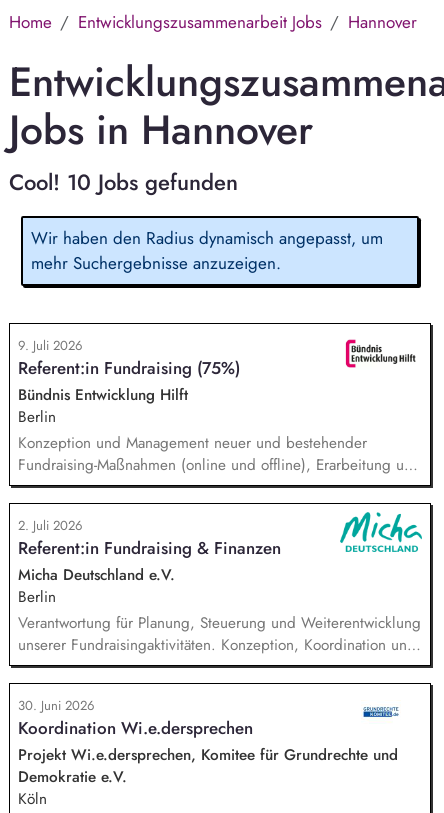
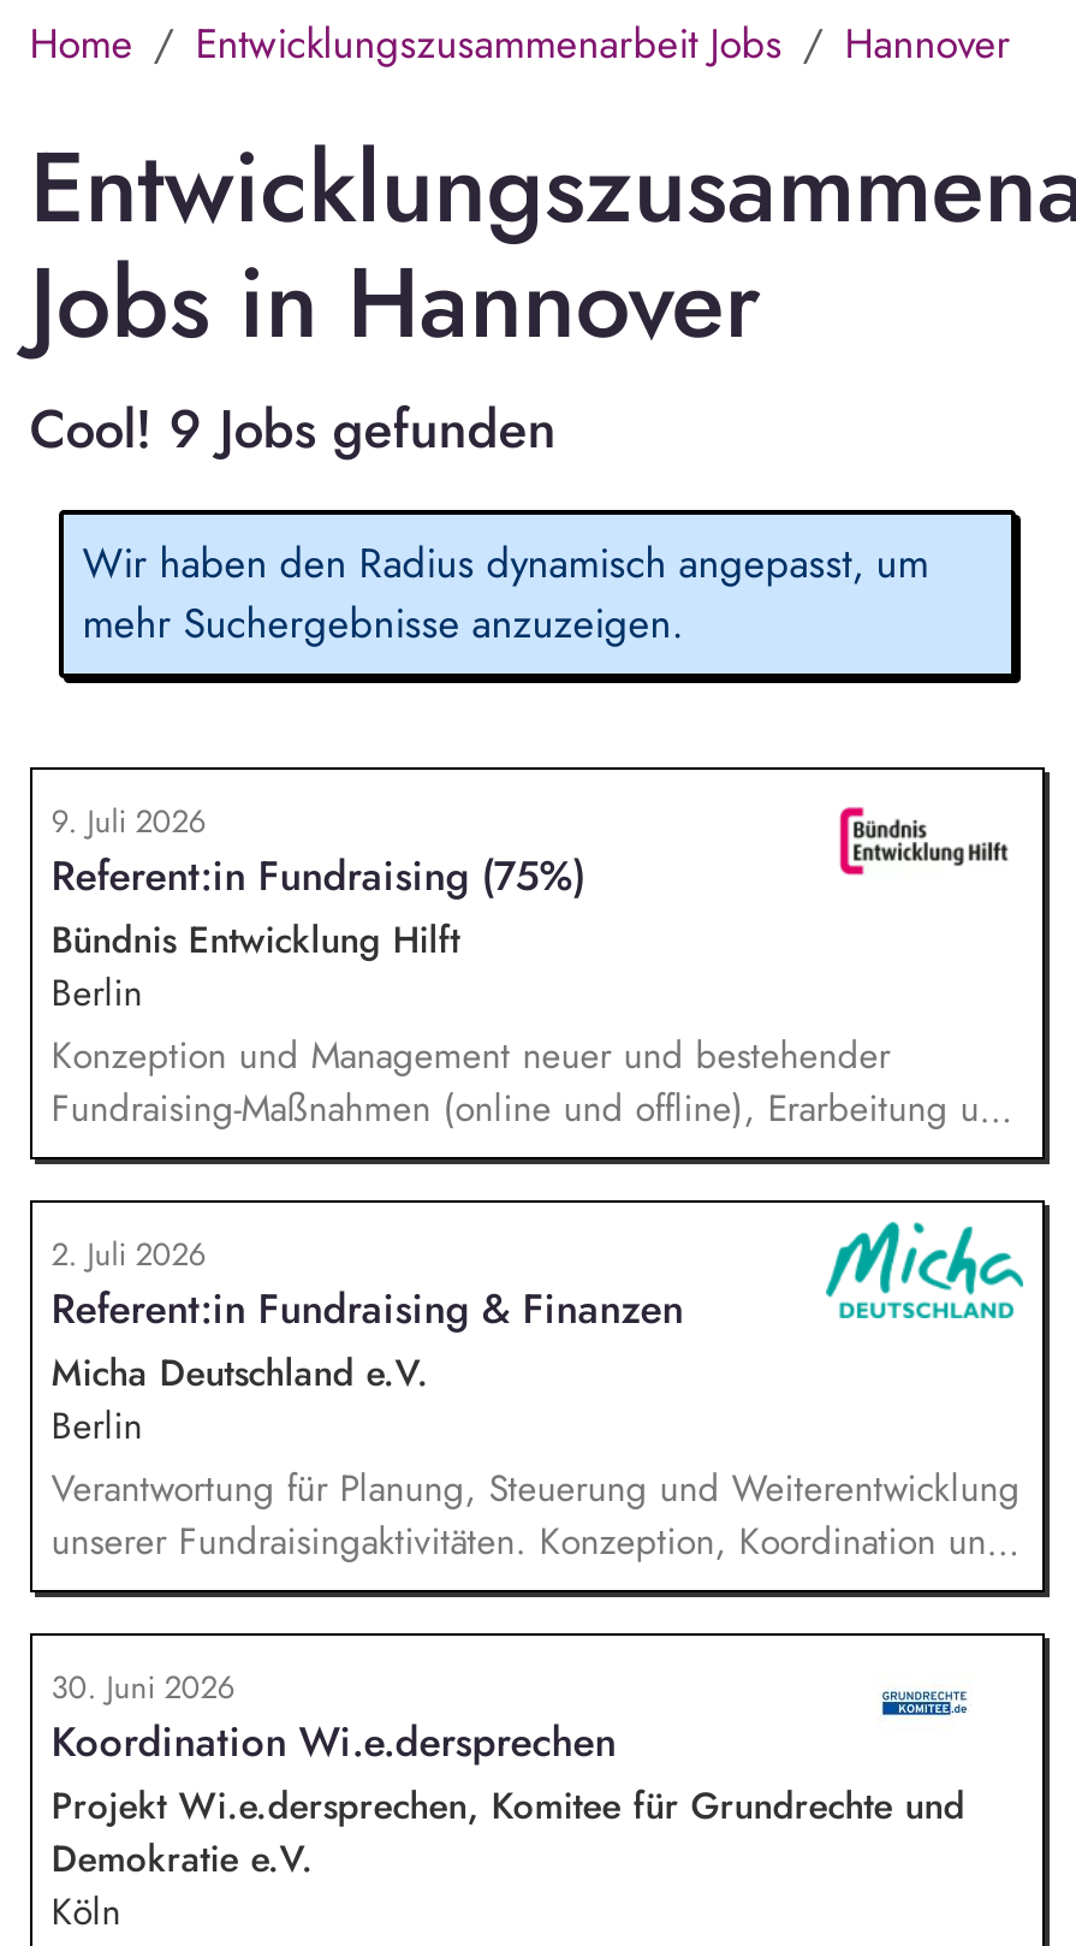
- Cool! 10 Jobs gefunden
+ Cool! 9 Jobs gefunden
